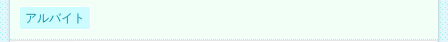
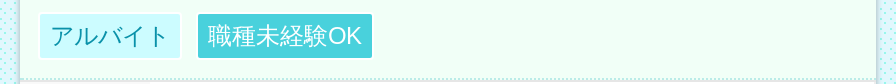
+ 職種未経験OK
